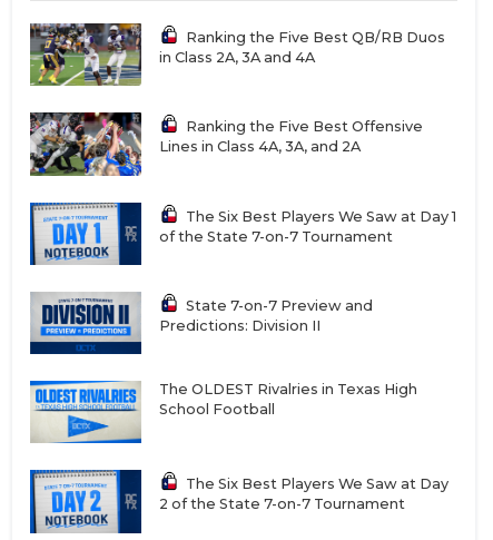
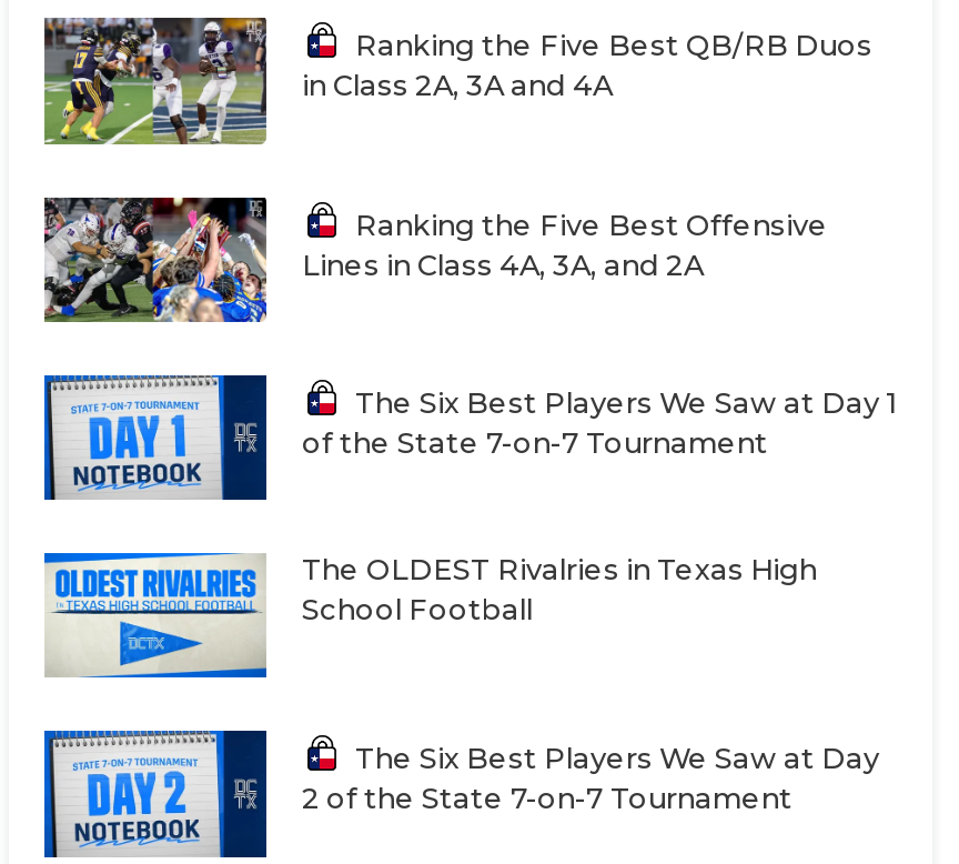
- [image]
- State 7-on-7 Preview and
- Predictions: Division II
